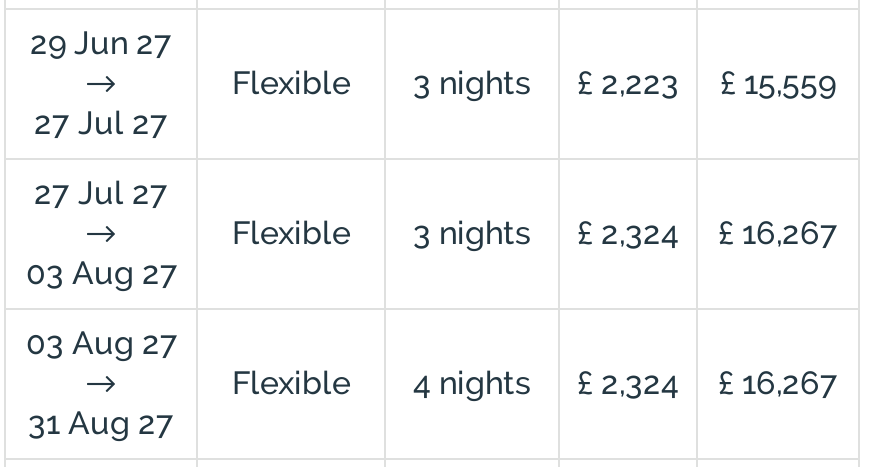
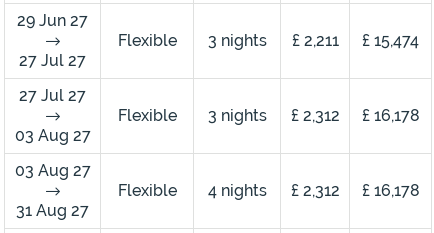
- £ 2,223
+ £ 2,211

- £ 15,559
+ £ 15,474

- £ 2,324
+ £ 2,312

- £ 16,267
+ £ 16,178

- £ 2,324
+ £ 2,312

- £ 16,267
+ £ 16,178
